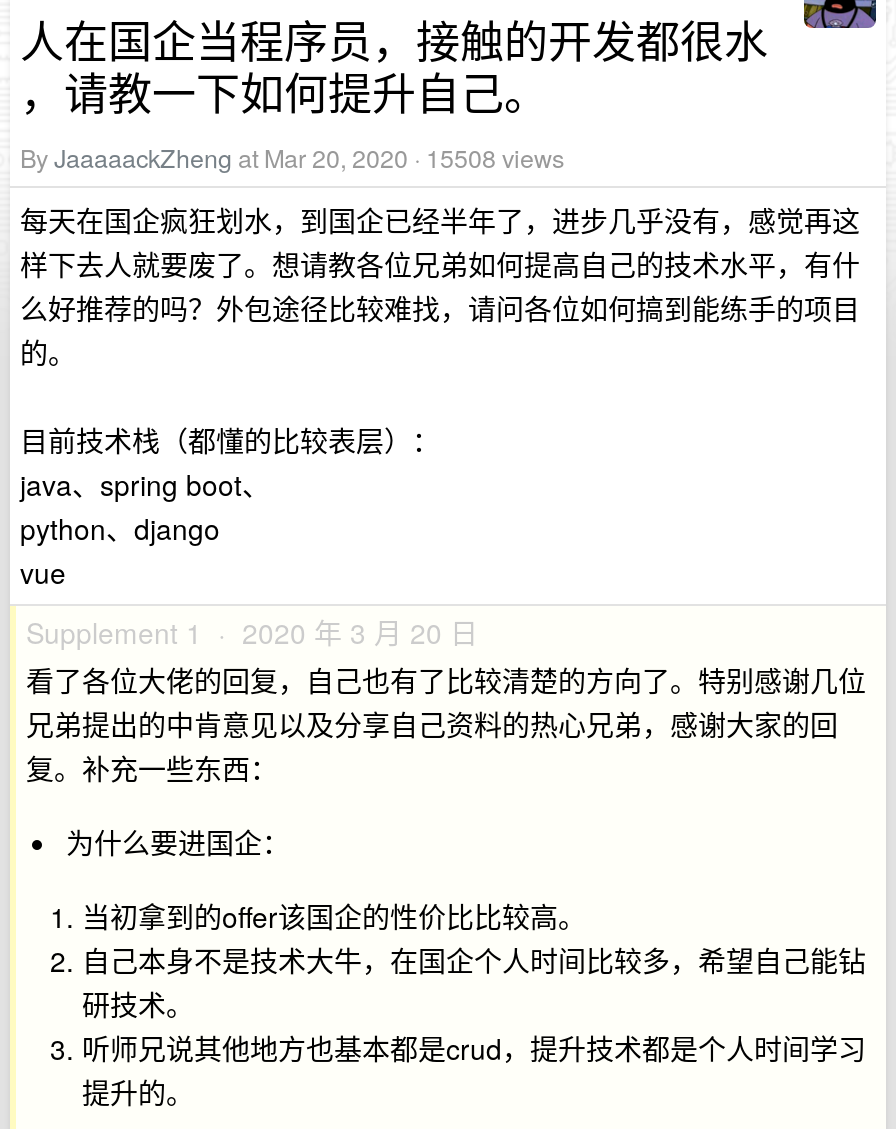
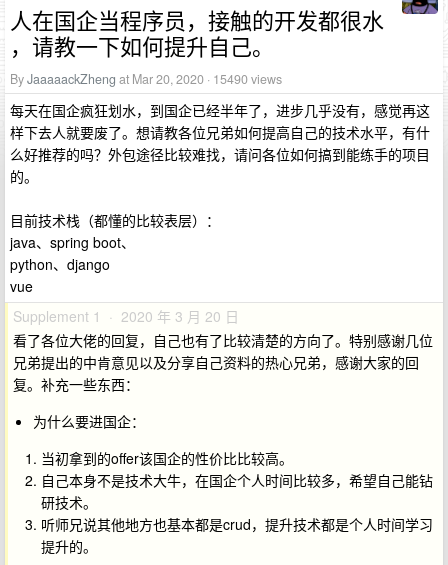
- ByJaaaaackZheng at Mar 20, 2020 · 15508 views
+ ByJaaaaackZheng at Mar 20, 2020 · 15490 views
